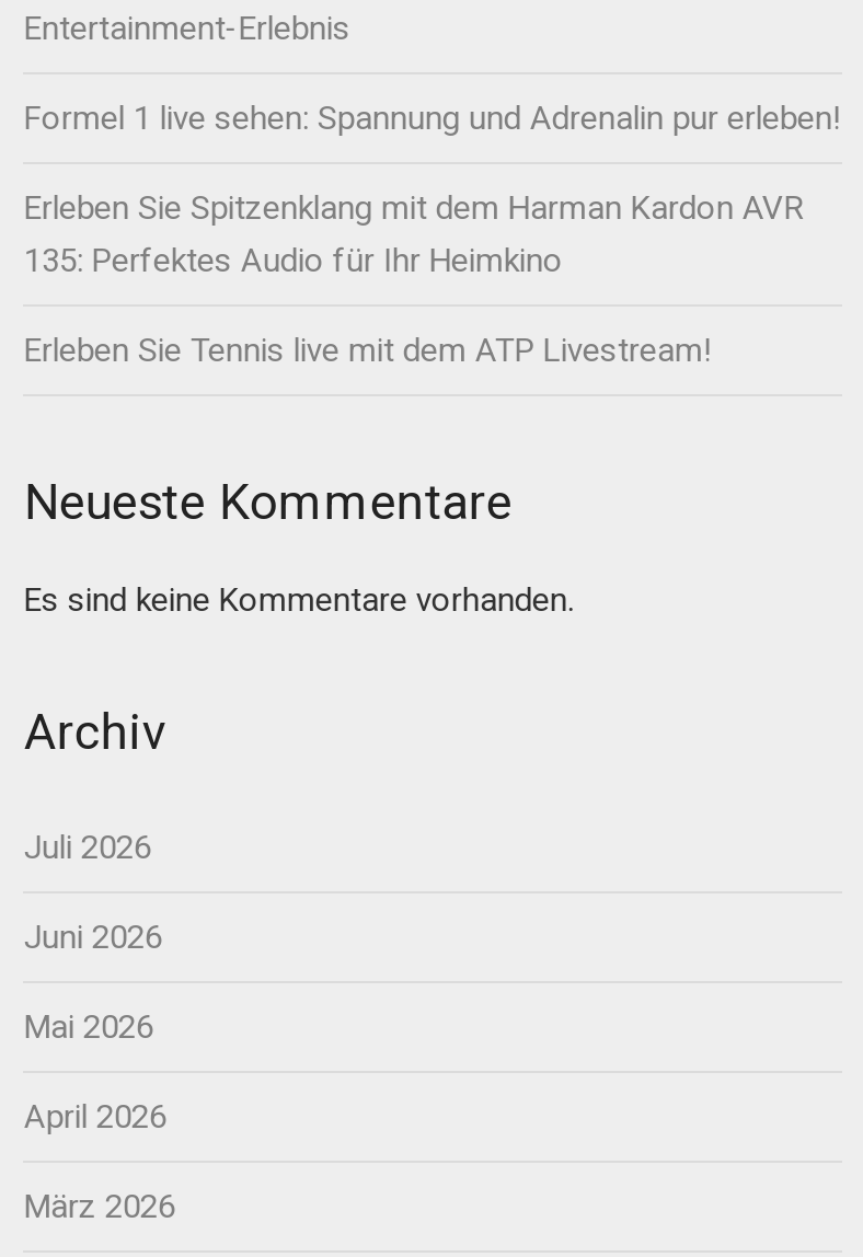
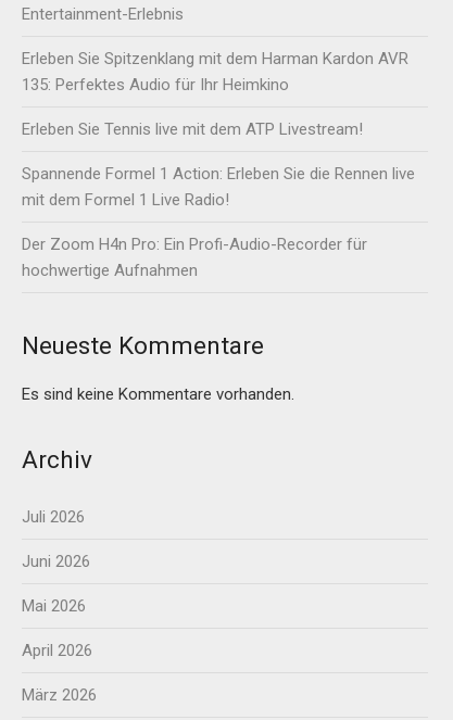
- Formel 1 live sehen: Spannung und Adrenalin pur erleben!

moved up: Erleben Sie Spitzenklang mit dem Harman Kardon AVR | 135: Perfektes Audio für Ihr Heimkino | Erleben Sie Tennis live mit dem ATP Livestream!

+ Spannende Formel 1 Action: Erleben Sie die Rennen live
+ mit dem Formel 1 Live Radio!
+ Der Zoom H4n Pro: Ein Profi-Audio-Recorder für
+ hochwertige Aufnahmen
